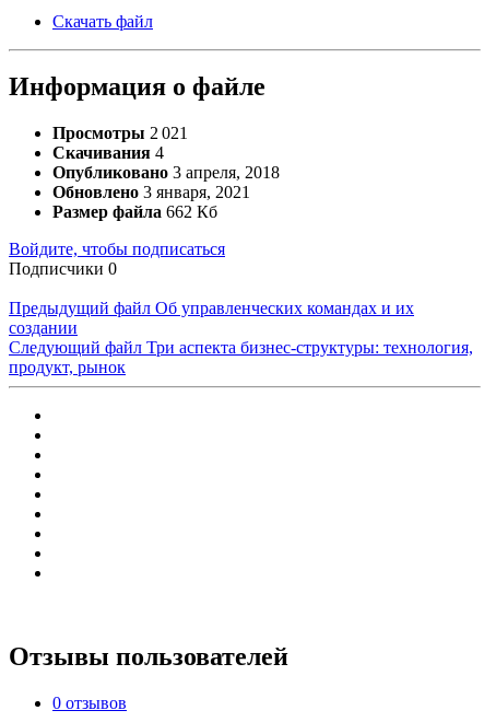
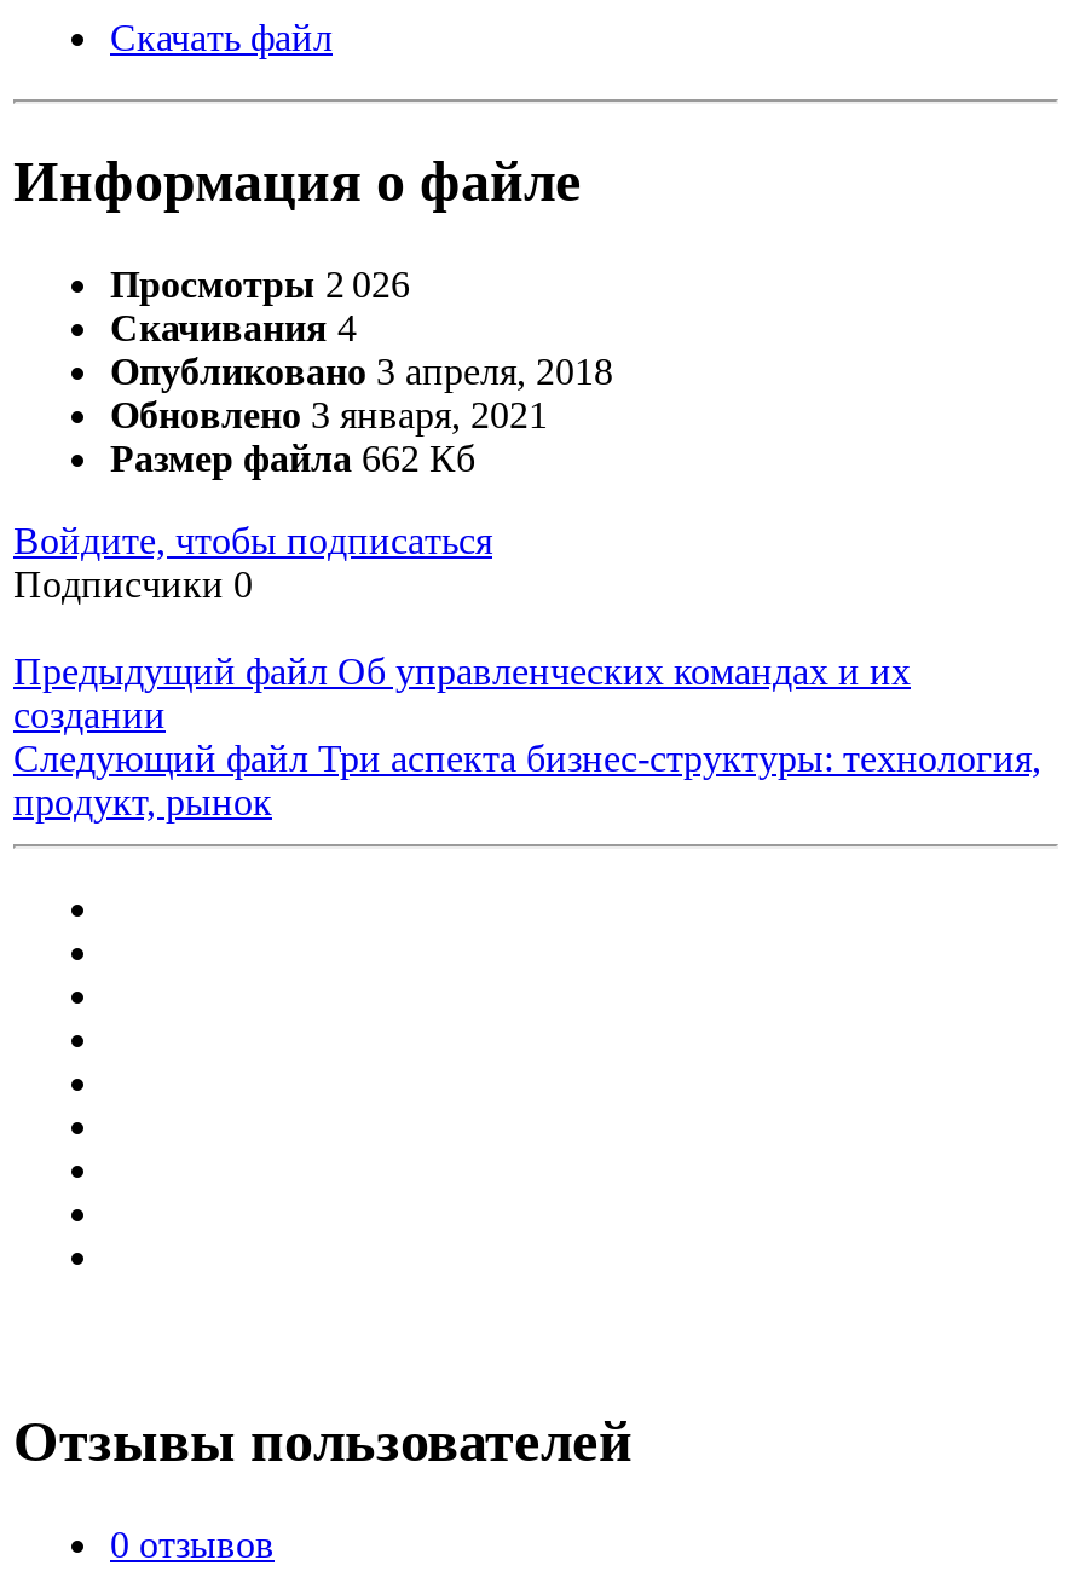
- Просмотры 2 021
+ Просмотры 2 026
